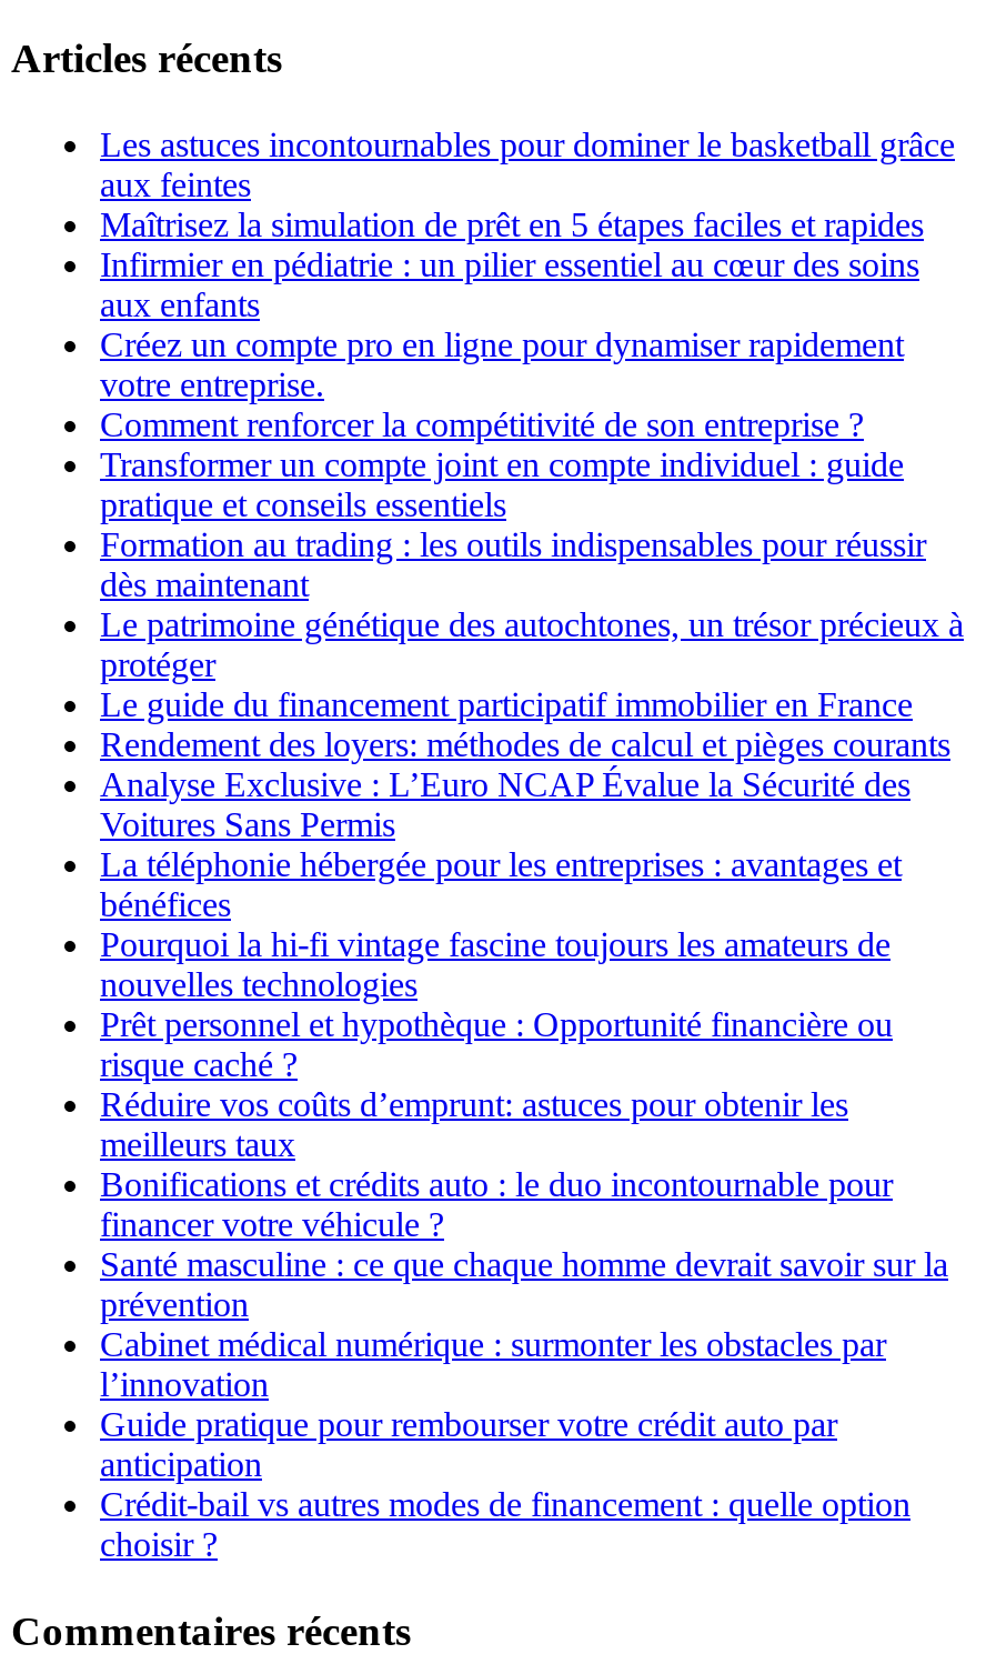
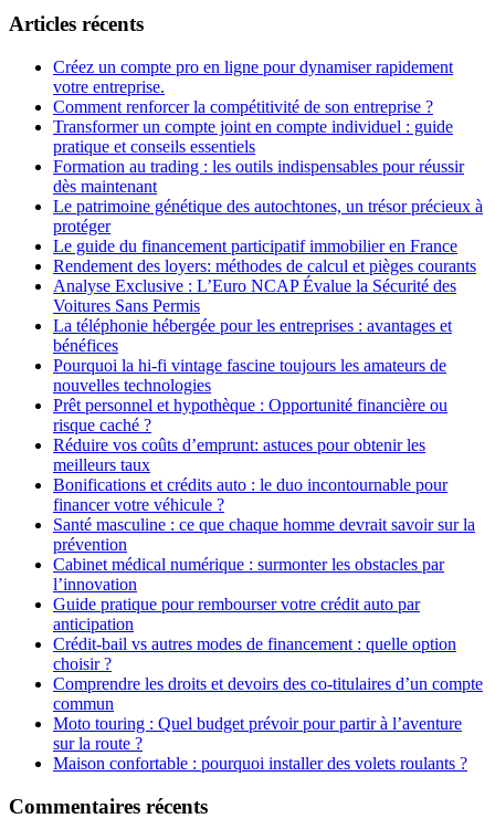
- Les astuces incontournables pour dominer le basketball grâce
- aux feintes
- Maîtrisez la simulation de prêt en 5 étapes faciles et rapides
- Infirmier en pédiatrie : un pilier essentiel au cœur des soins
- aux enfants

moved up: Créez un compte pro en ligne pour dynamiser rapidement | votre entreprise. | Comment renforcer la compétitivité de son entreprise ? | ... | Crédit-bail vs autres modes de financement : quelle option | choisir ?

+ Comprendre les droits et devoirs des co-titulaires d’un compte
+ commun
+ Moto touring : Quel budget prévoir pour partir à l’aventure
+ sur la route ?
+ Maison confortable : pourquoi installer des volets roulants ?
